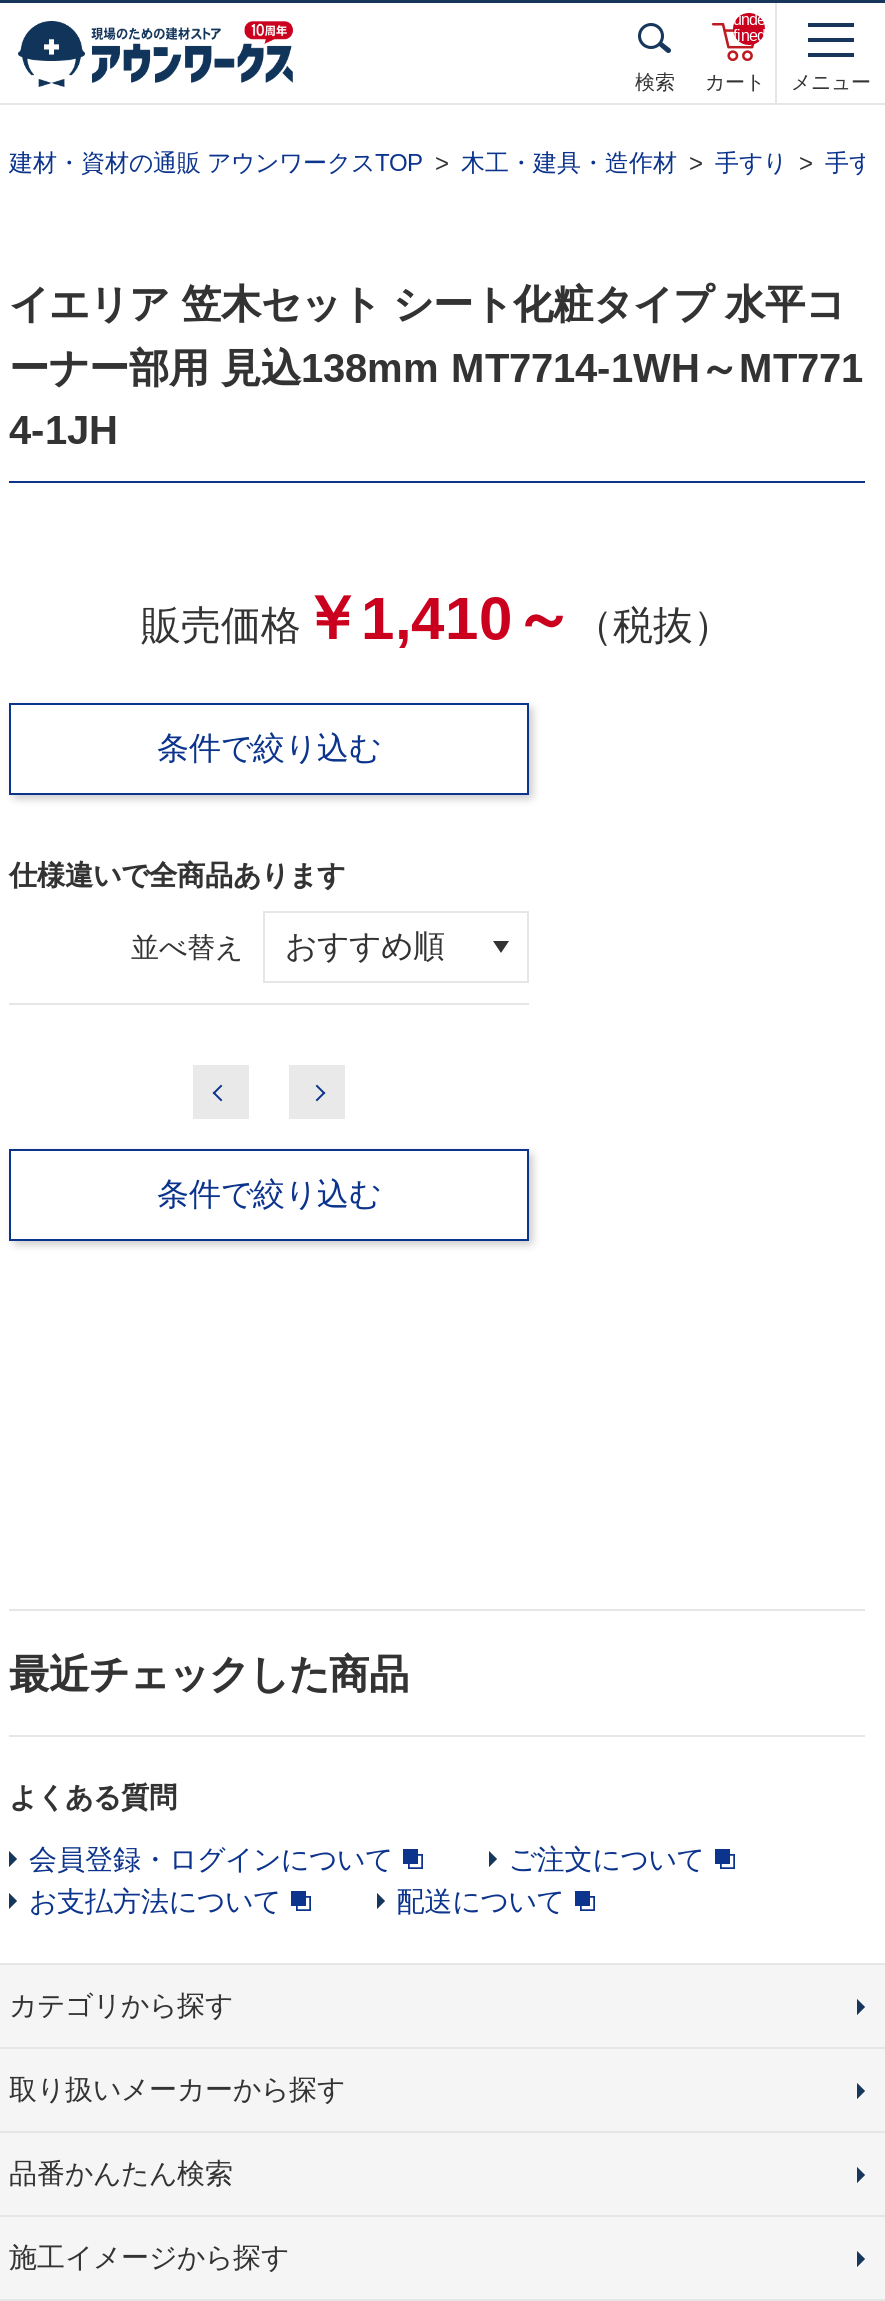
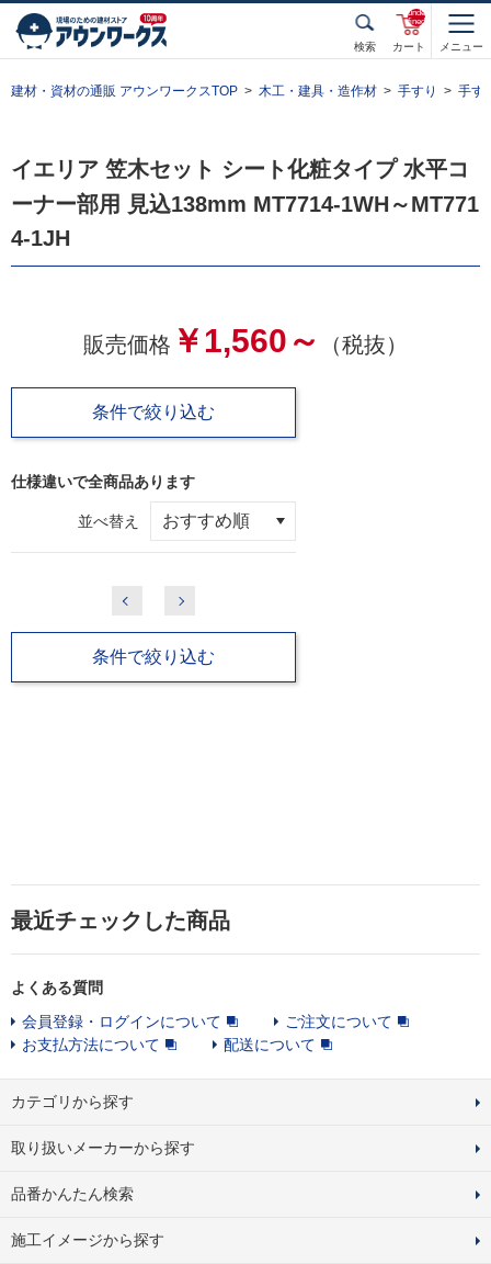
- 販売価格￥1,410～（税抜）
+ 販売価格￥1,560～（税抜）
